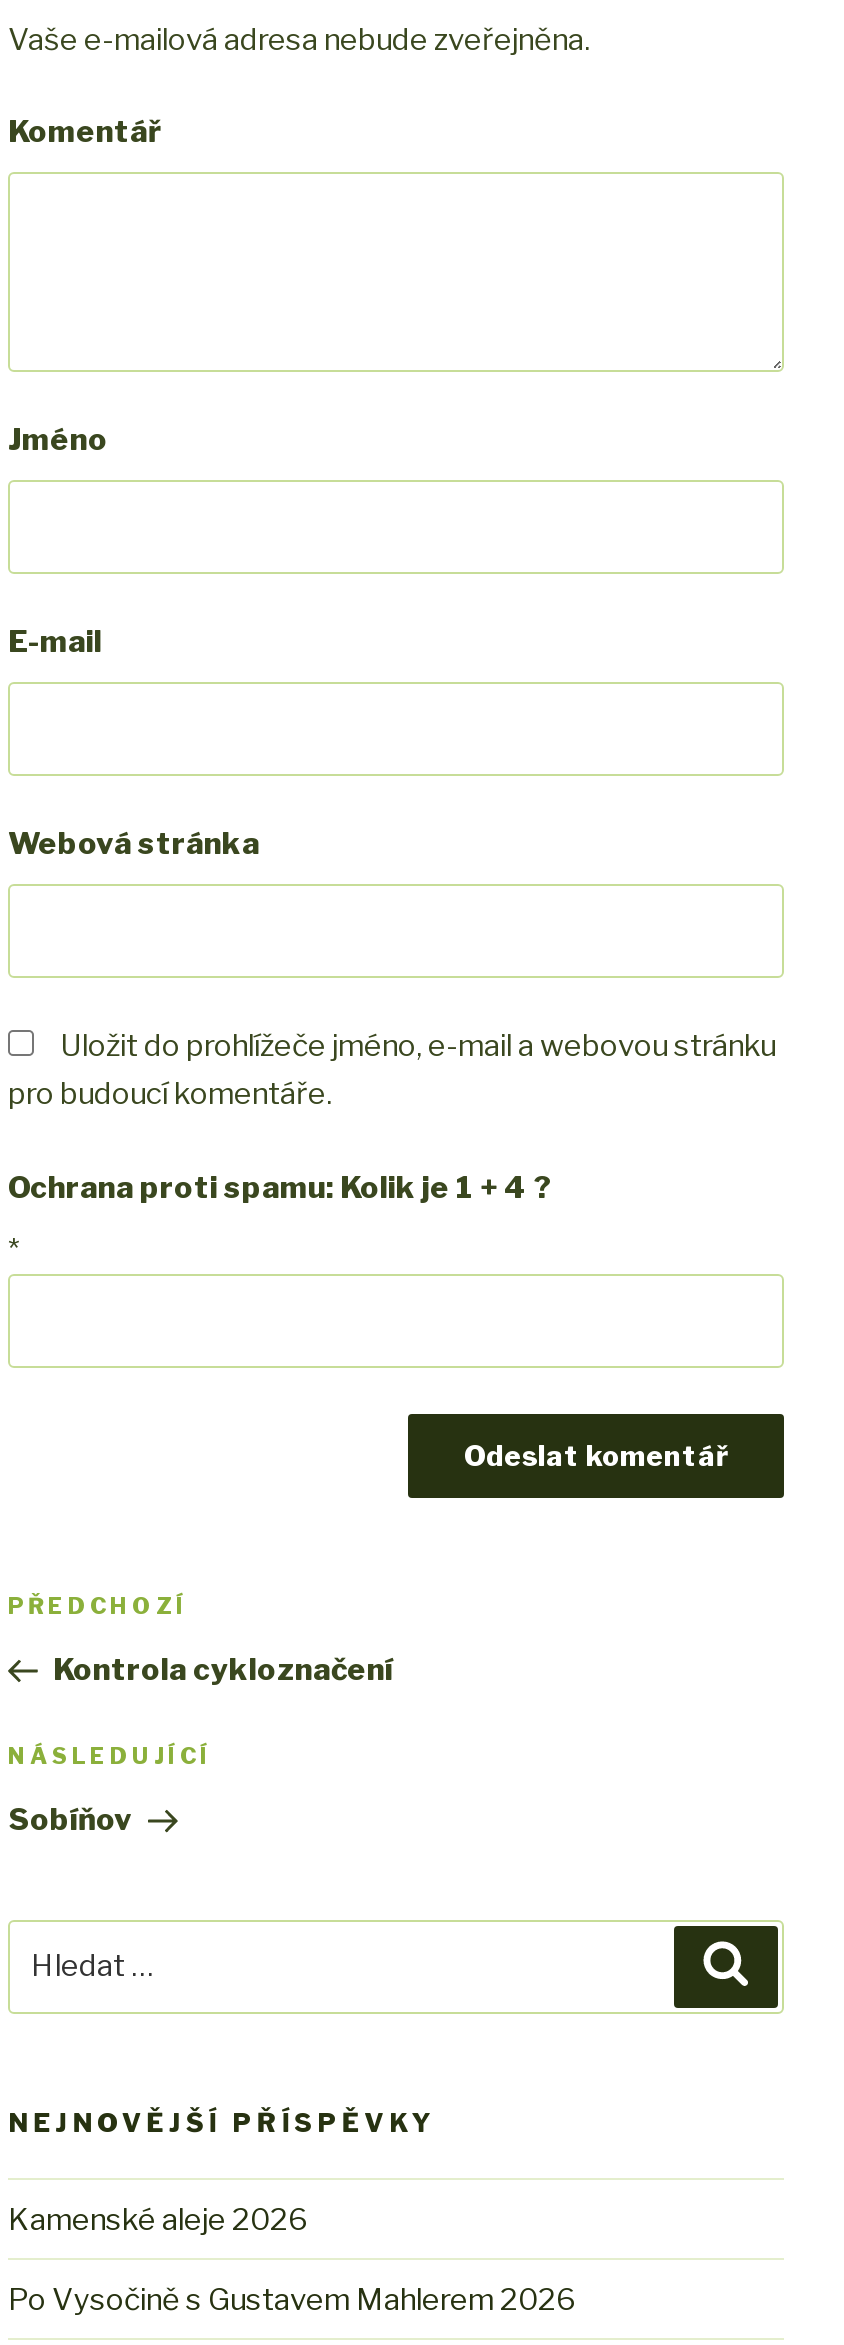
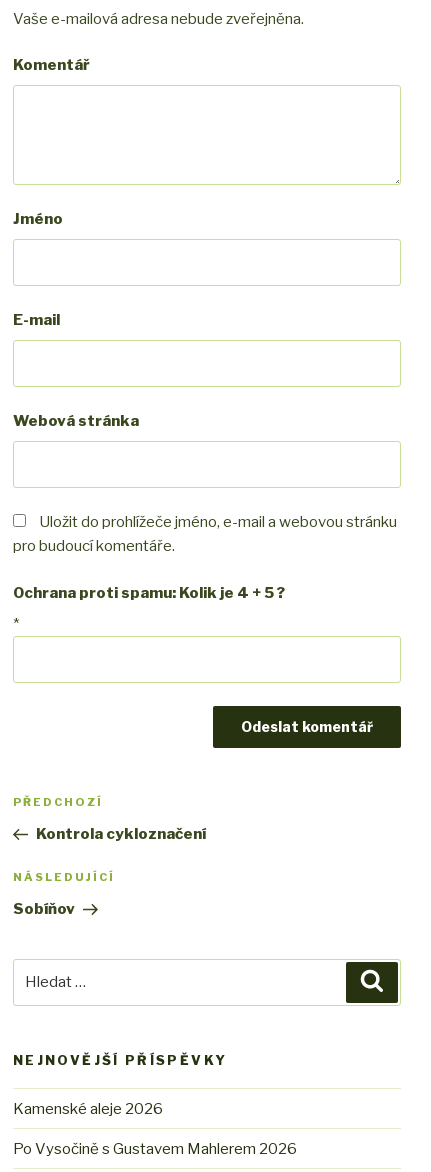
- Ochrana proti spamu: Kolik je 1 + 4 ?
+ Ochrana proti spamu: Kolik je 4 + 5 ?
